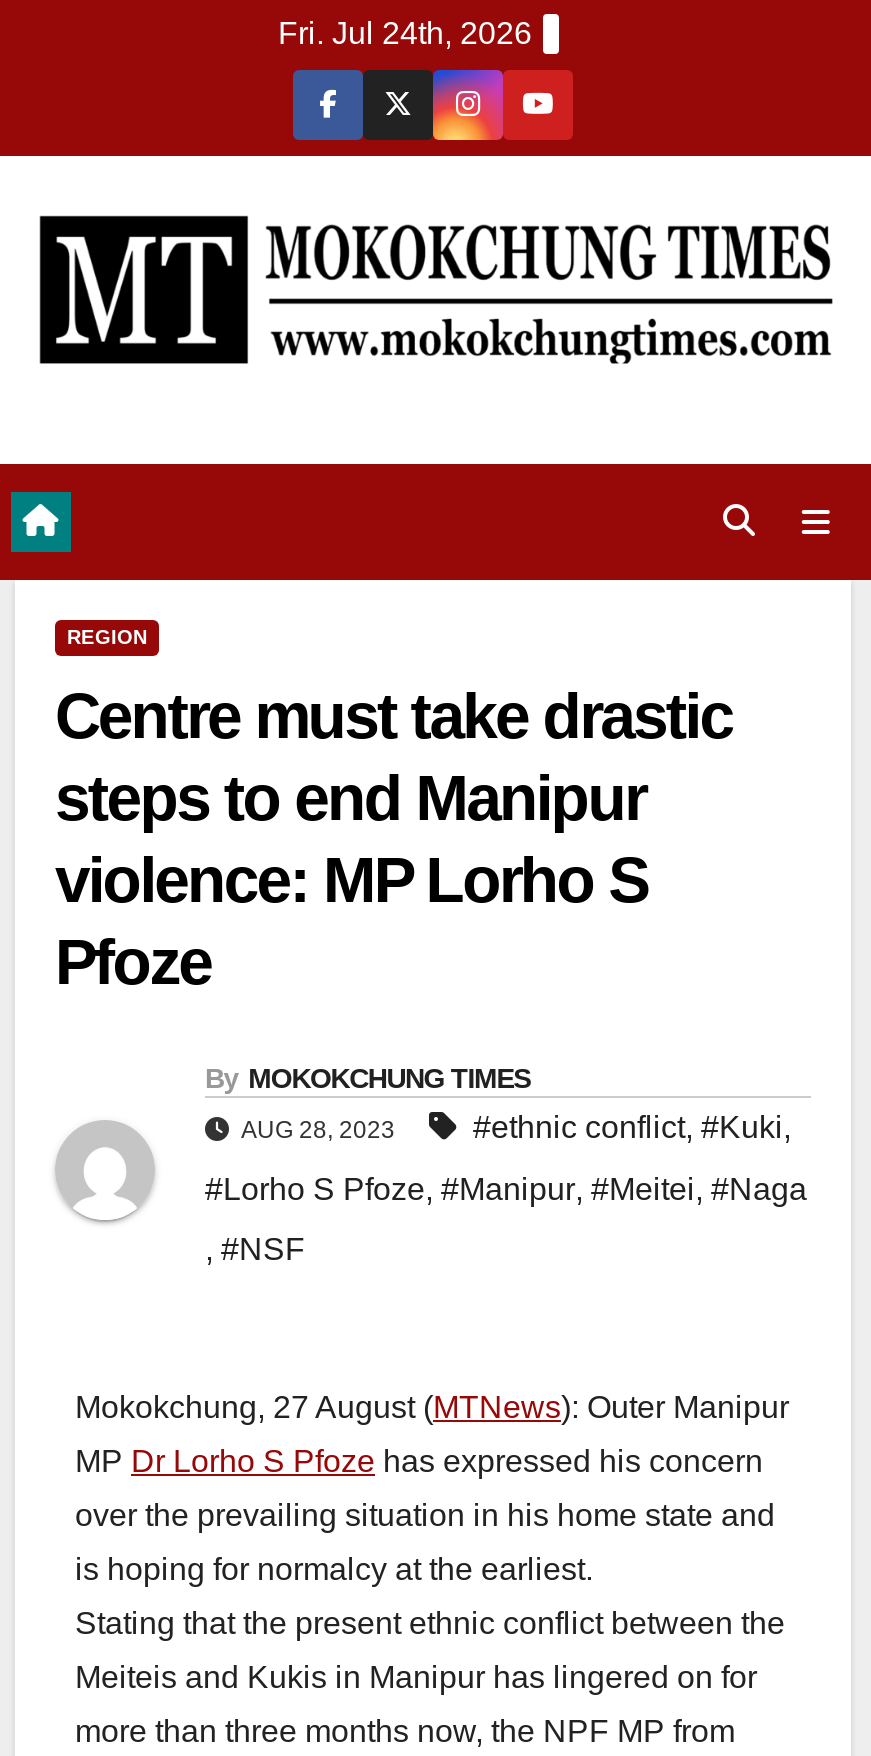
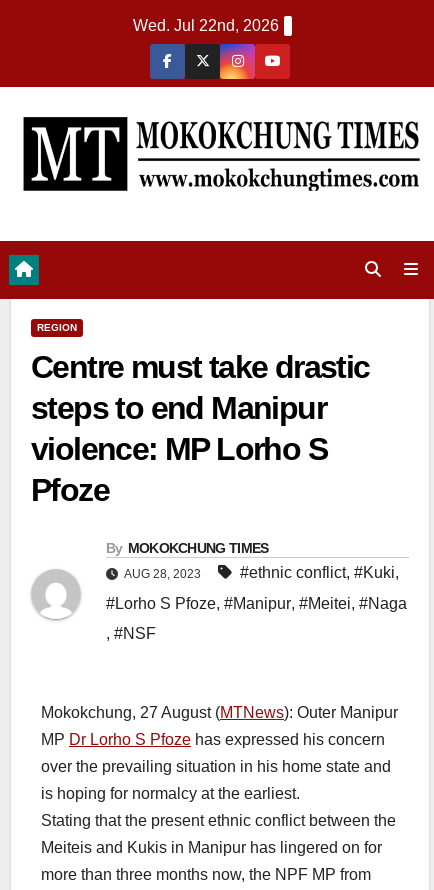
- Fri. Jul 24th, 2026
+ Wed. Jul 22nd, 2026
